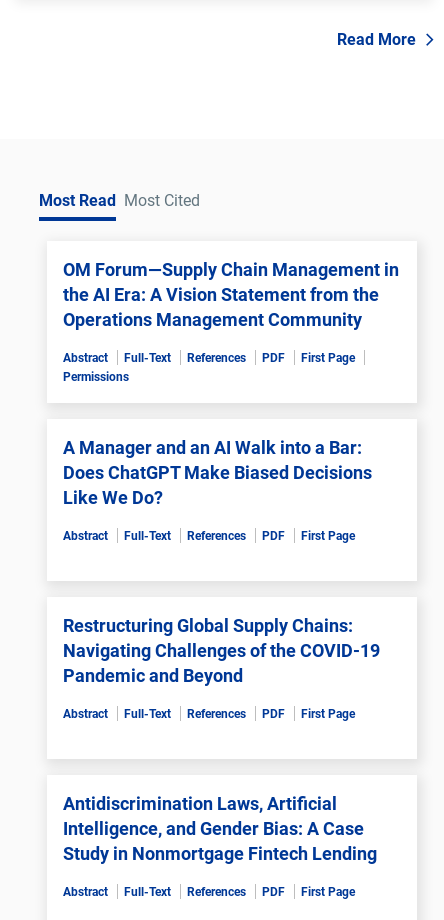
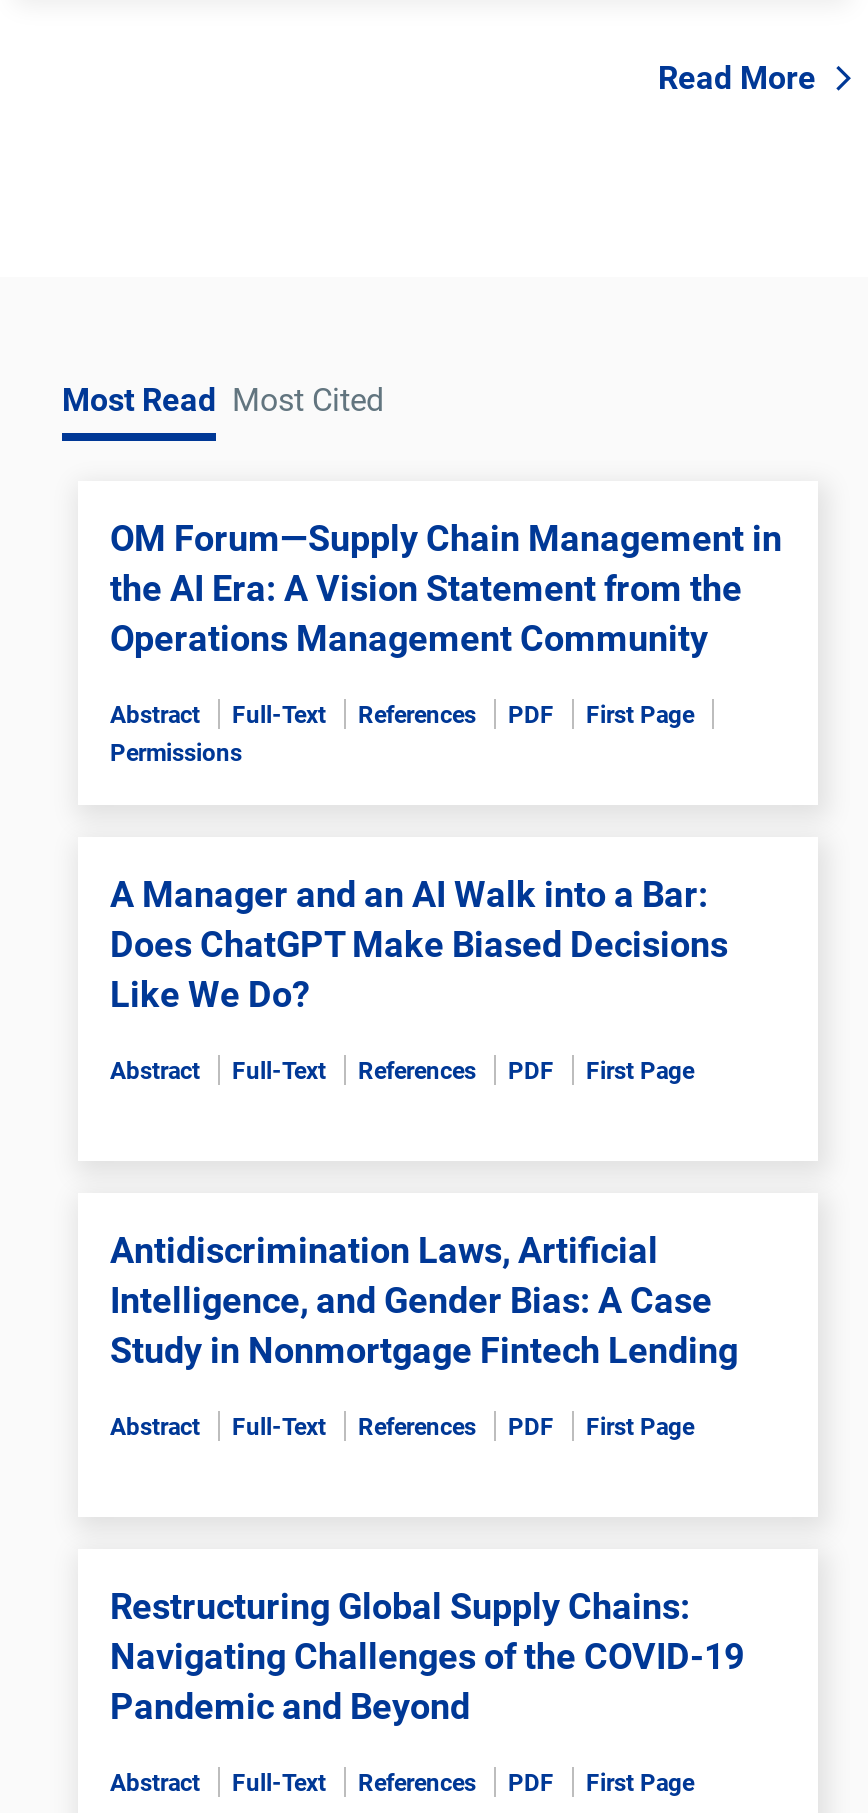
moved down: Restructuring Global Supply Chains: | Navigating Challenges of the COVID-19 | Pandemic and Beyond

moved up: Antidiscrimination Laws, Artificial | Intelligence, and Gender Bias: A Case | Study in Nonmortgage Fintech Lending
